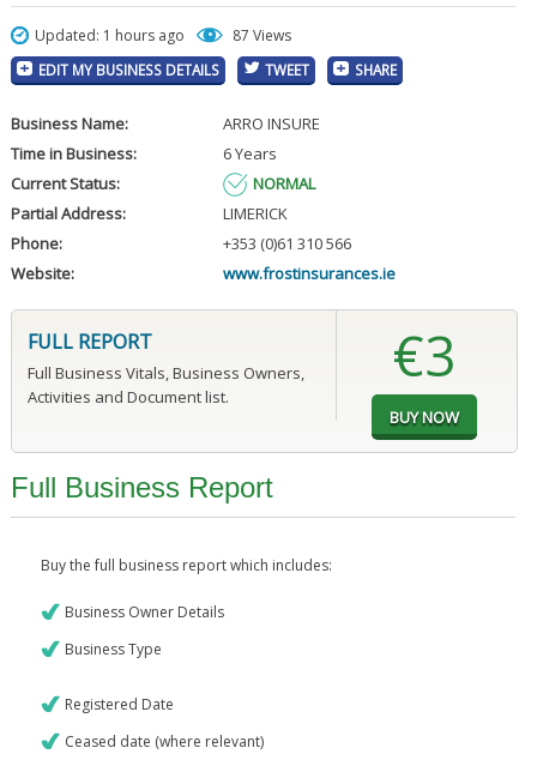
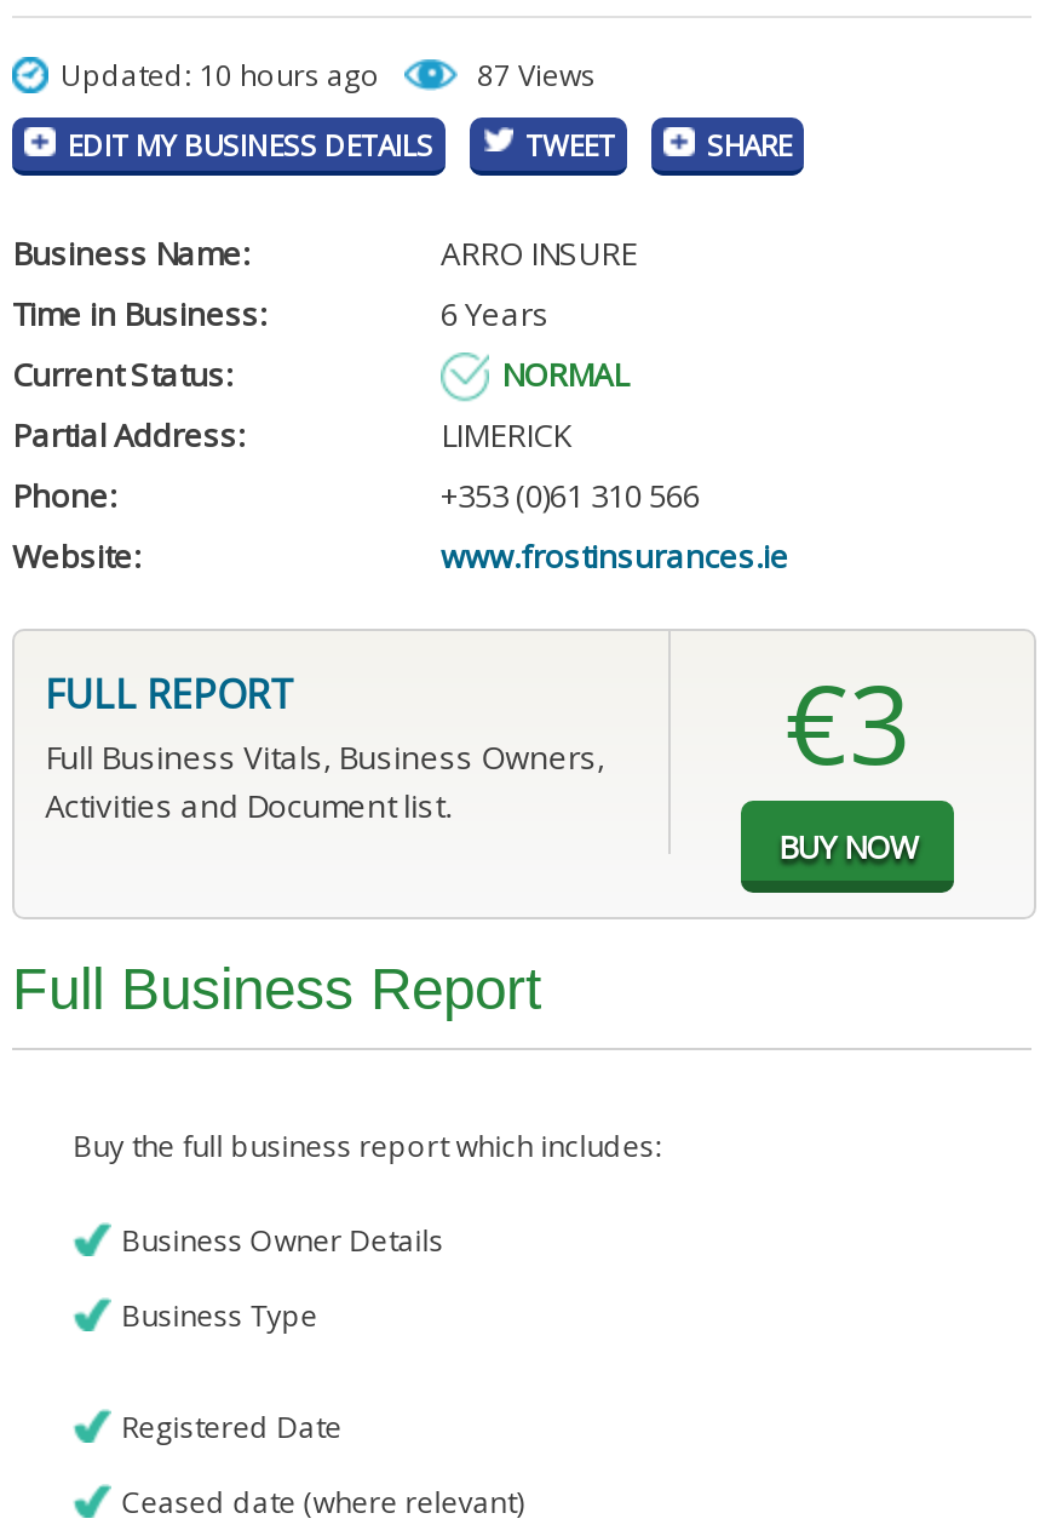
- Updated: 1 hours ago
+ Updated: 10 hours ago
